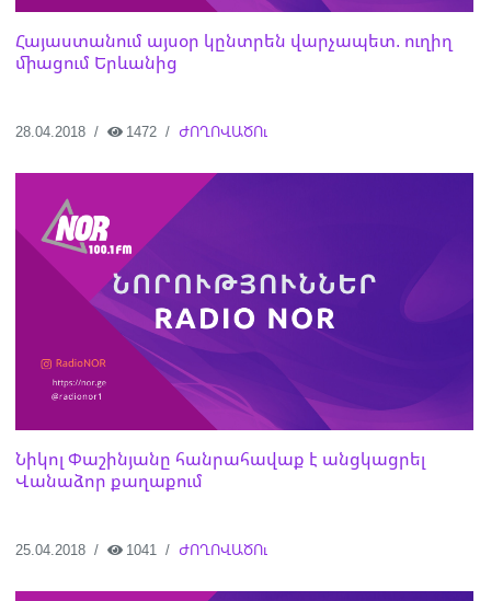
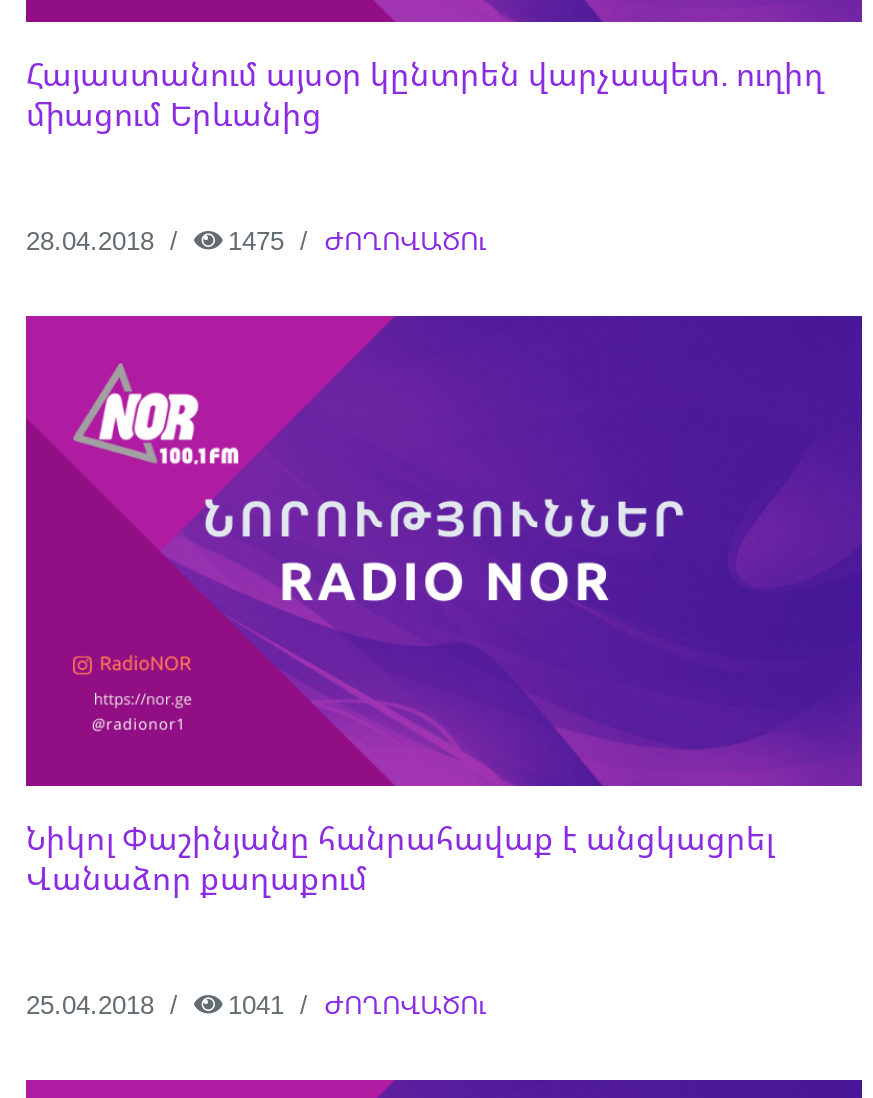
- 28.04.2018 1472 ԺՈՂՈՎԱԾՈւ
+ 28.04.2018 1475 ԺՈՂՈՎԱԾՈւ
